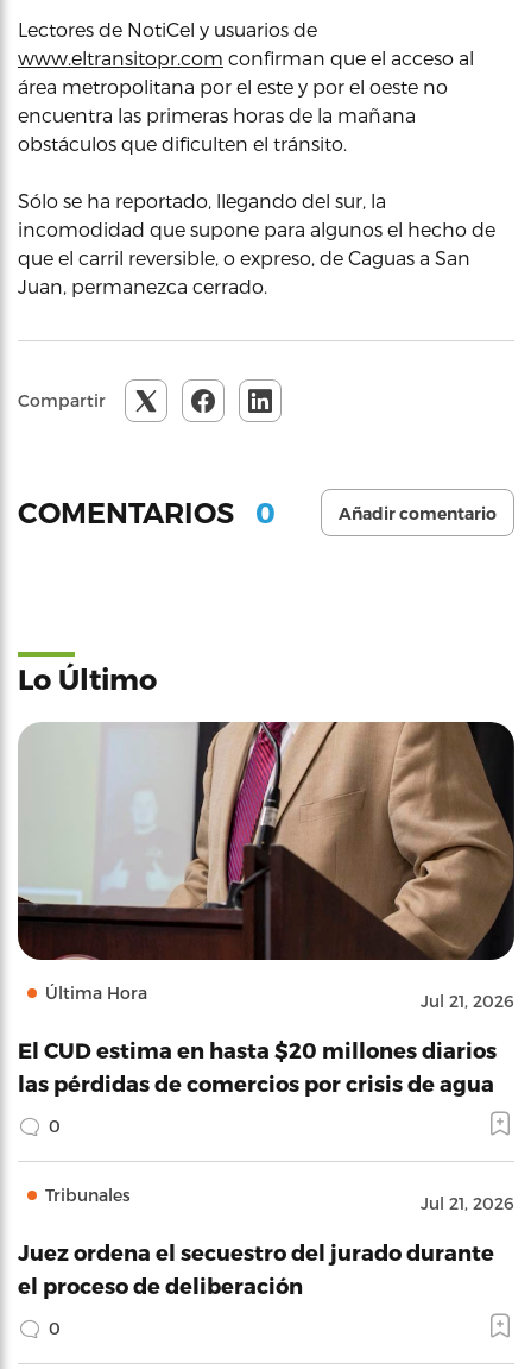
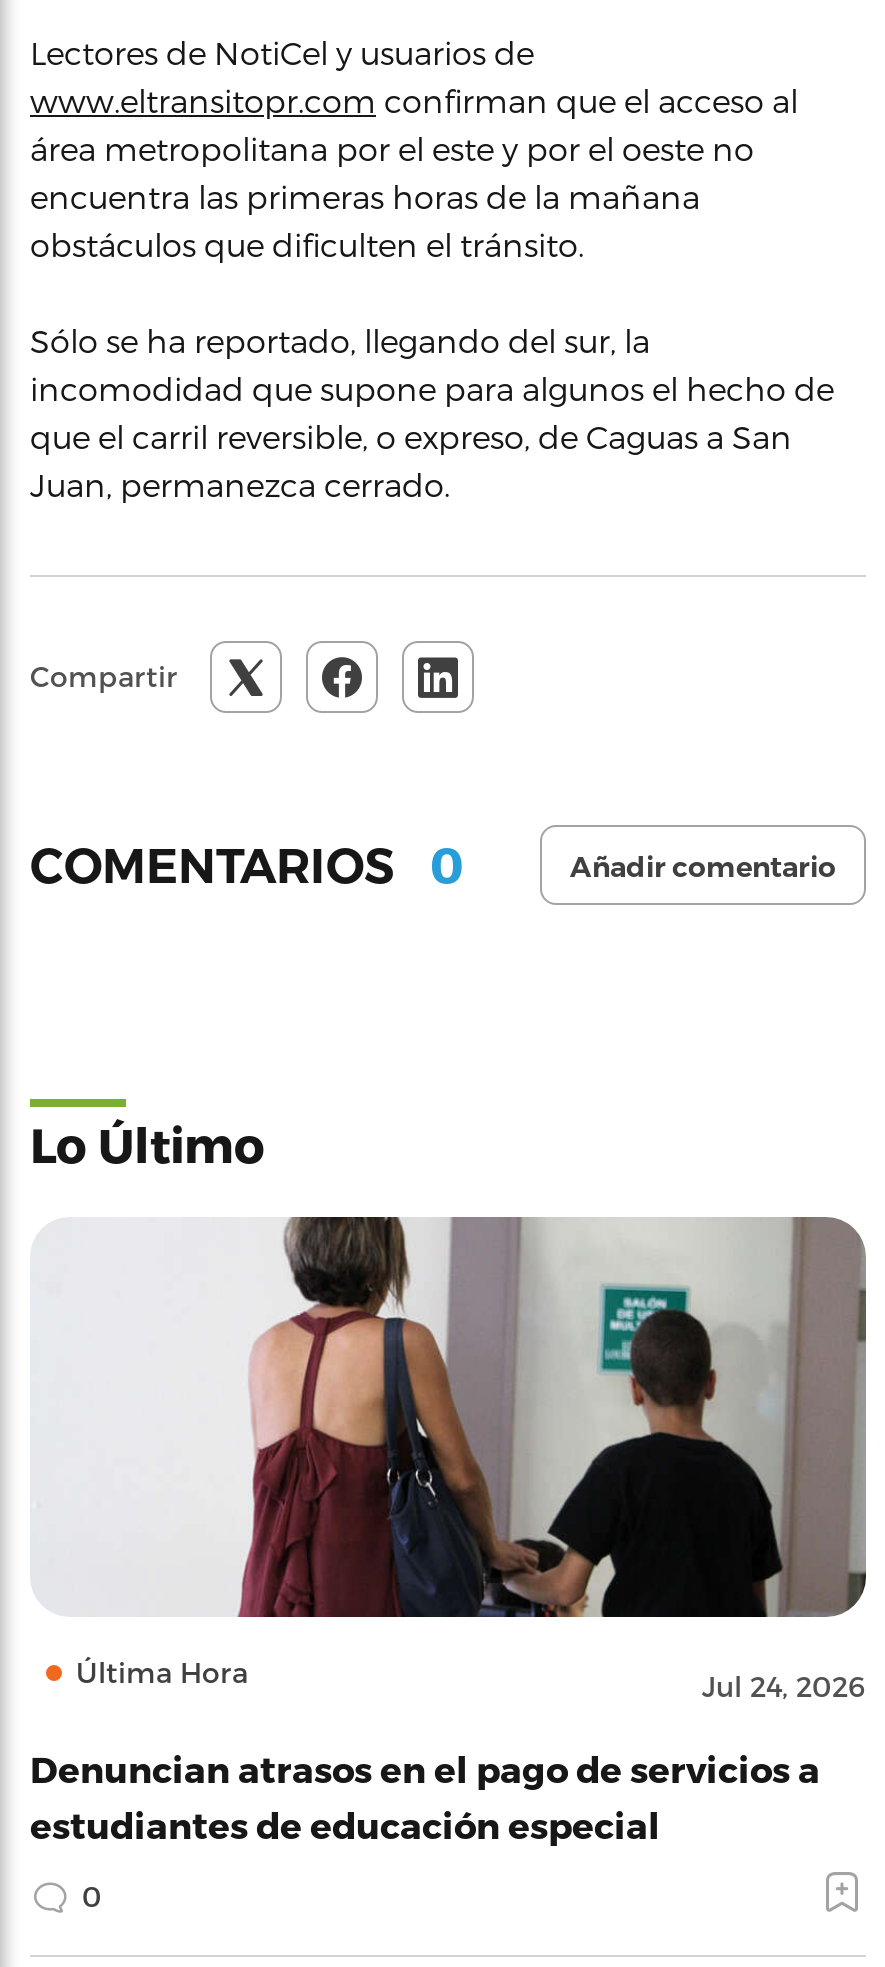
- [image]
- Jul 21, 2026
- El CUD estima en hasta $20 millones diarios
- las pérdidas de comercios por crisis de agua
- 0
- Tribunales
- Jul 21, 2026
- Juez ordena el secuestro del jurado durante
- el proceso de deliberación
+ [image]
+ Jul 24, 2026
+ Denuncian atrasos en el pago de servicios a
+ estudiantes de educación especial
